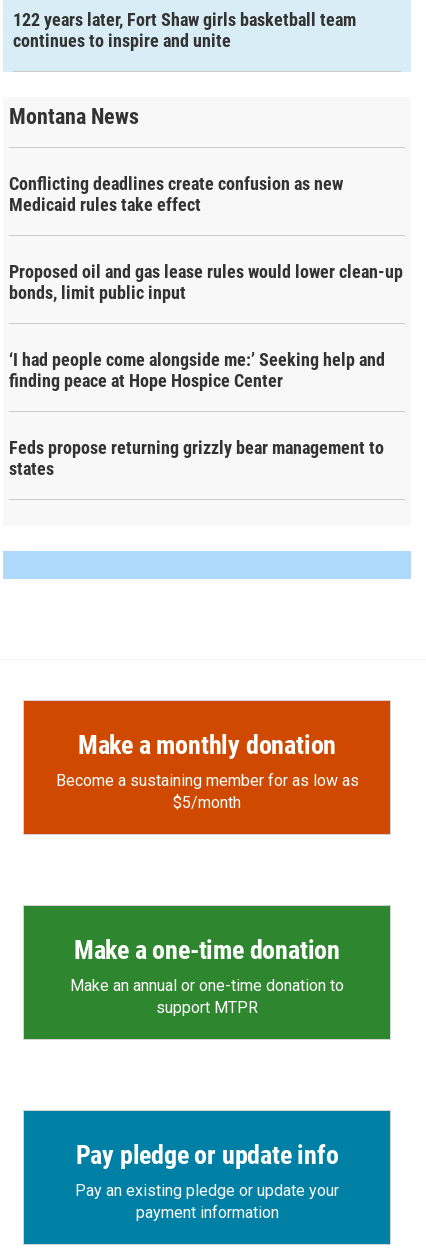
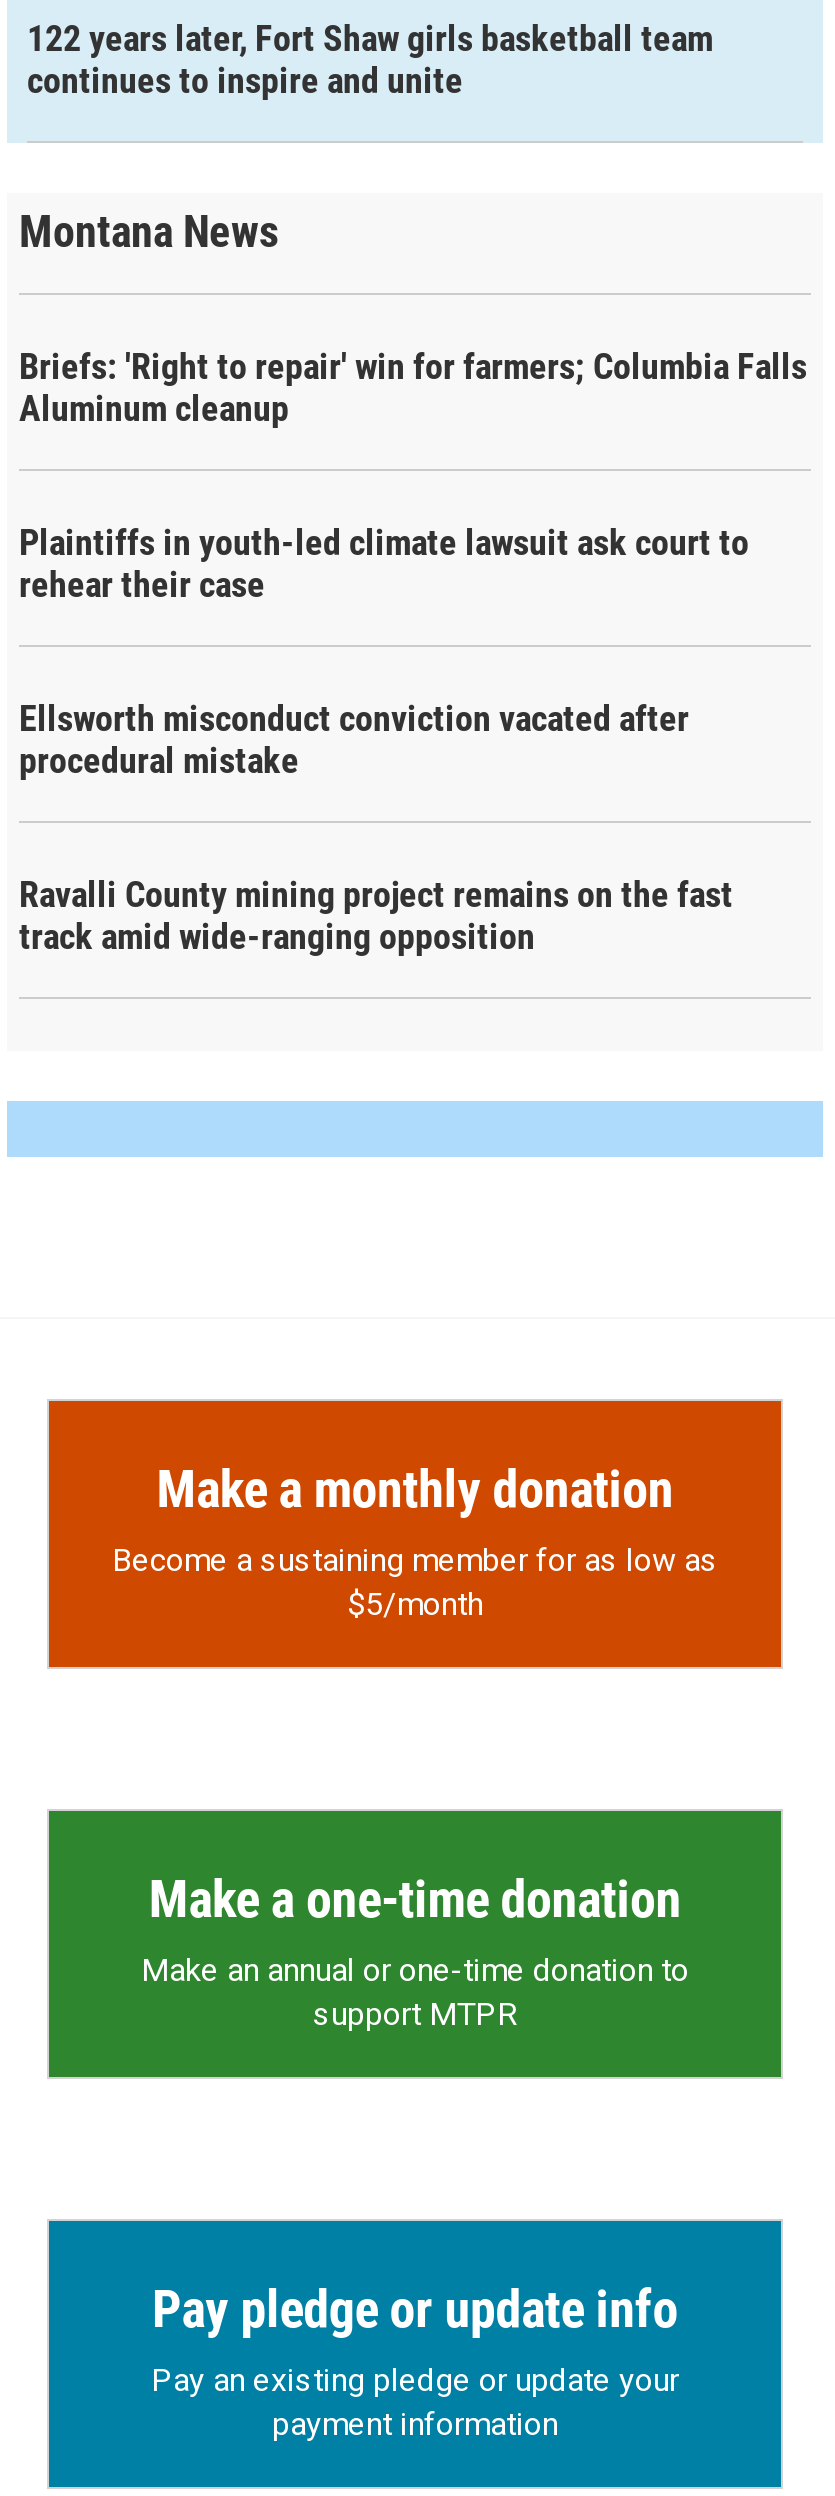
- Conflicting deadlines create confusion as new
- Medicaid rules take effect
+ Briefs: 'Right to repair' win for farmers; Columbia Falls
+ Aluminum cleanup

- Proposed oil and gas lease rules would lower clean-up
- bonds, limit public input
+ Plaintiffs in youth-led climate lawsuit ask court to
+ rehear their case

- ‘I had people come alongside me:’ Seeking help and
- finding peace at Hope Hospice Center
+ Ellsworth misconduct conviction vacated after
+ procedural mistake

- Feds propose returning grizzly bear management to
- states
+ Ravalli County mining project remains on the fast
+ track amid wide-ranging opposition
